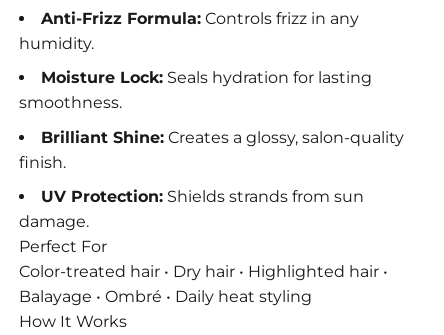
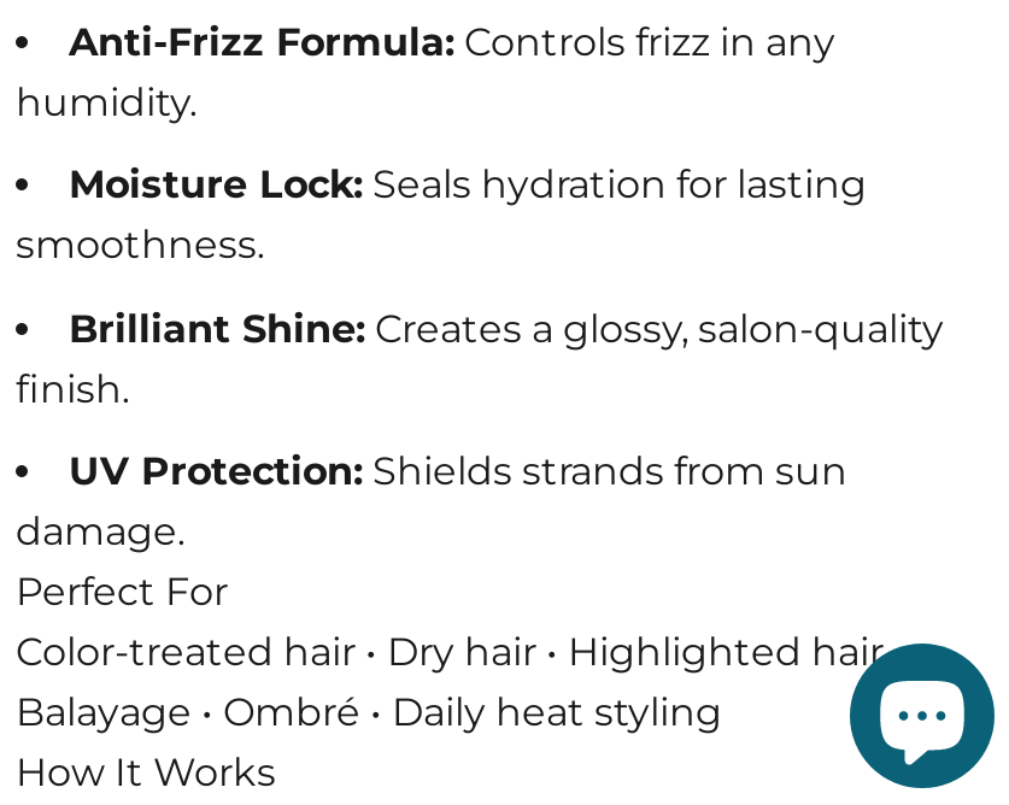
+ [image]
